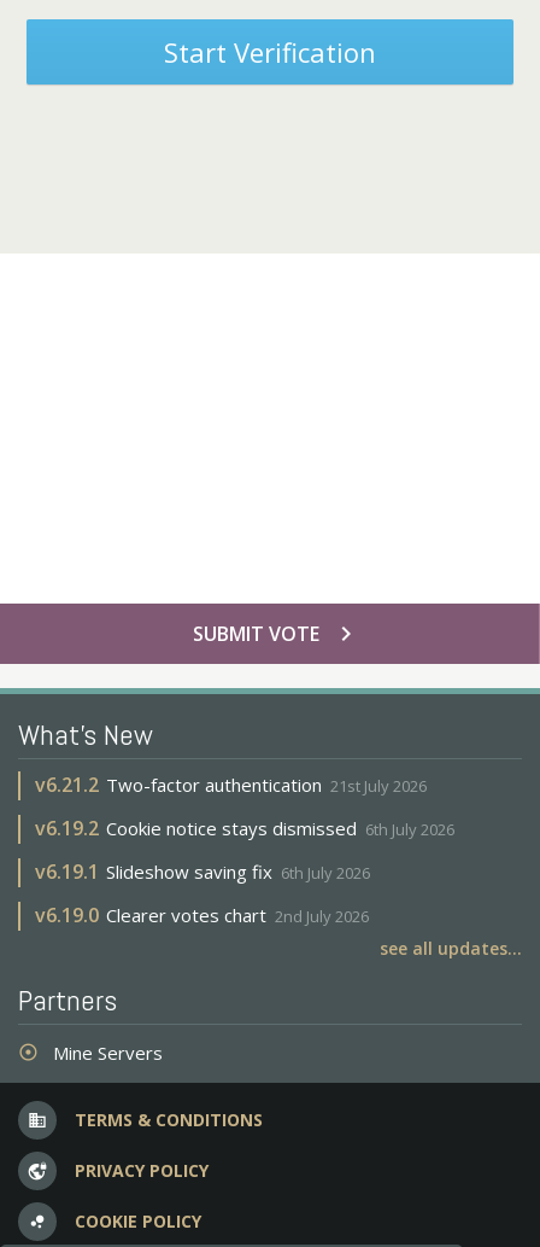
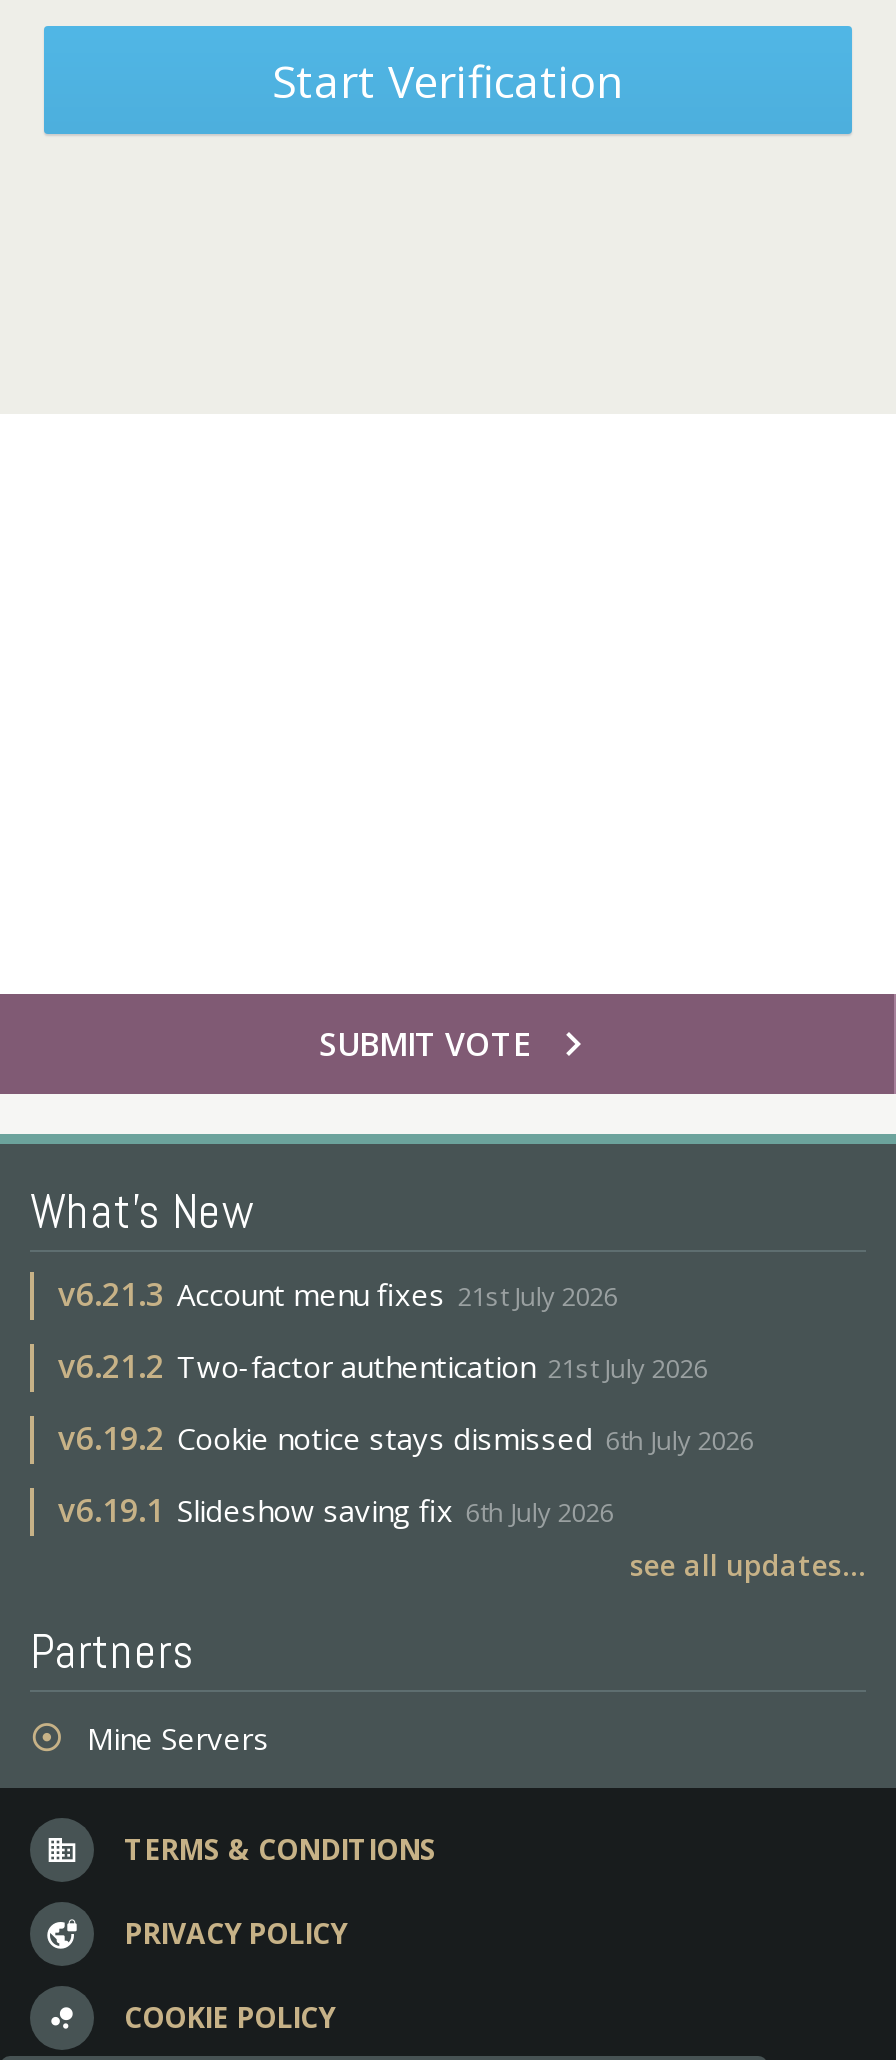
+ v6.21.3 Account menu fixes 21st July 2026

moved down: v6.21.2 Two-factor authentication 21st July 2026 | v6.19.2 Cookie notice stays dismissed 6th July 2026 | v6.19.1 Slideshow saving fix 6th July 2026

- v6.19.0 Clearer votes chart 2nd July 2026
